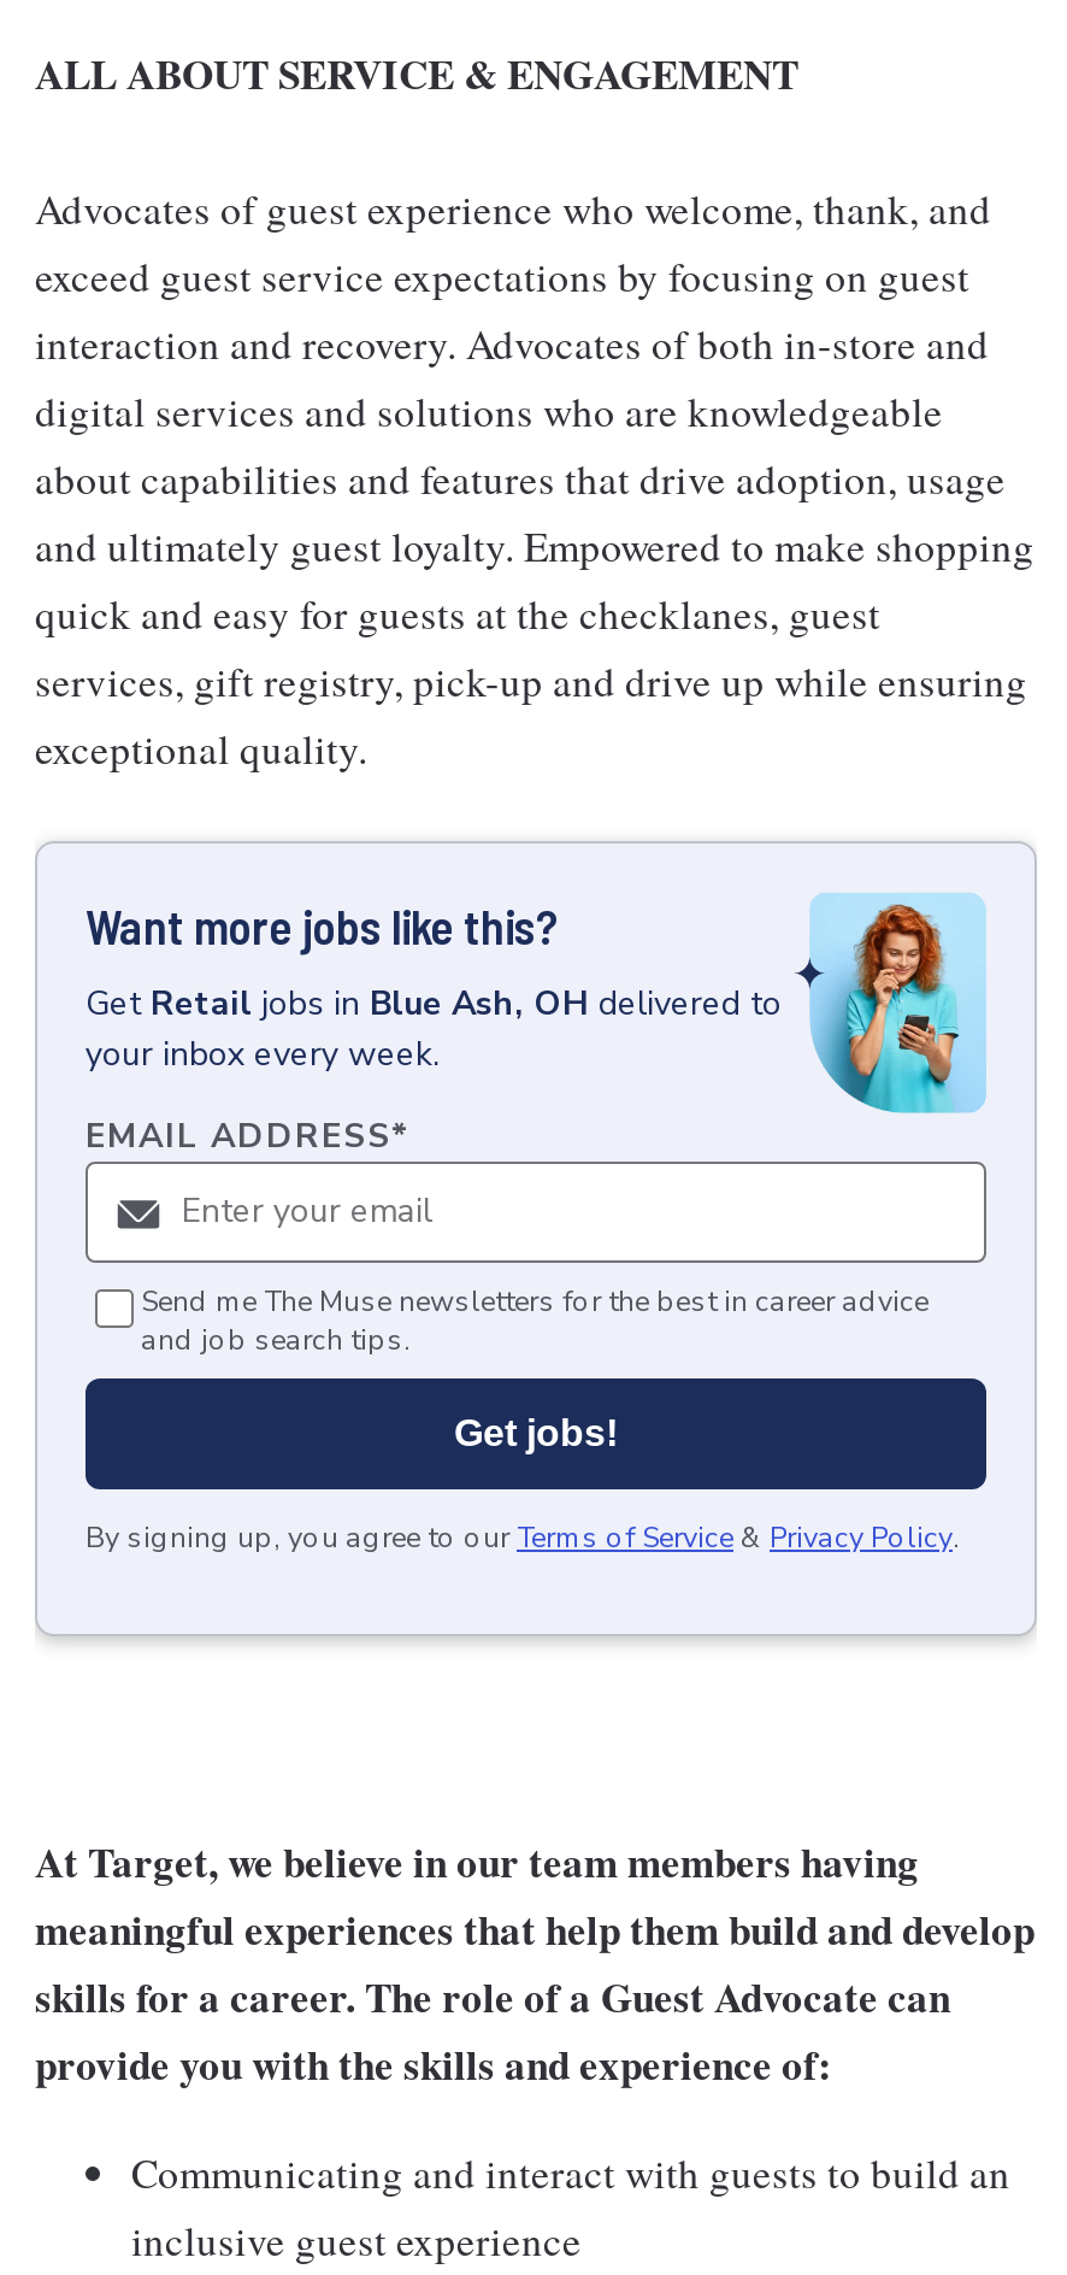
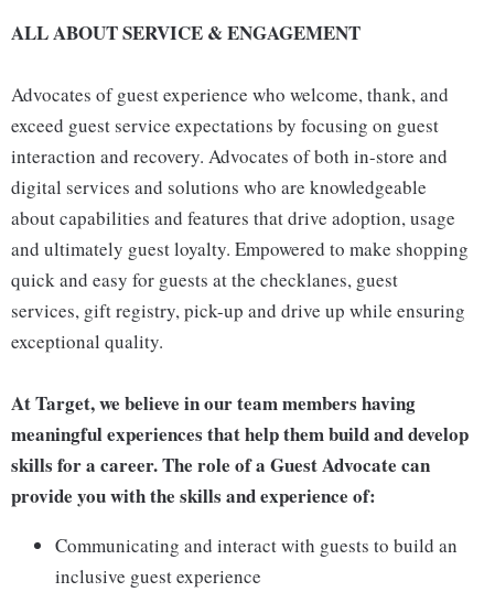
- [image]
- Want more jobs like this?
- Get Retail jobs in Blue Ash, OH delivered to
- your inbox every week.
- EMAIL ADDRESS*

- Send me The Muse newsletters for the best in career advice
- and job search tips.
- Get jobs!
- By signing up, you agree to our Terms of Service & Privacy Policy.
